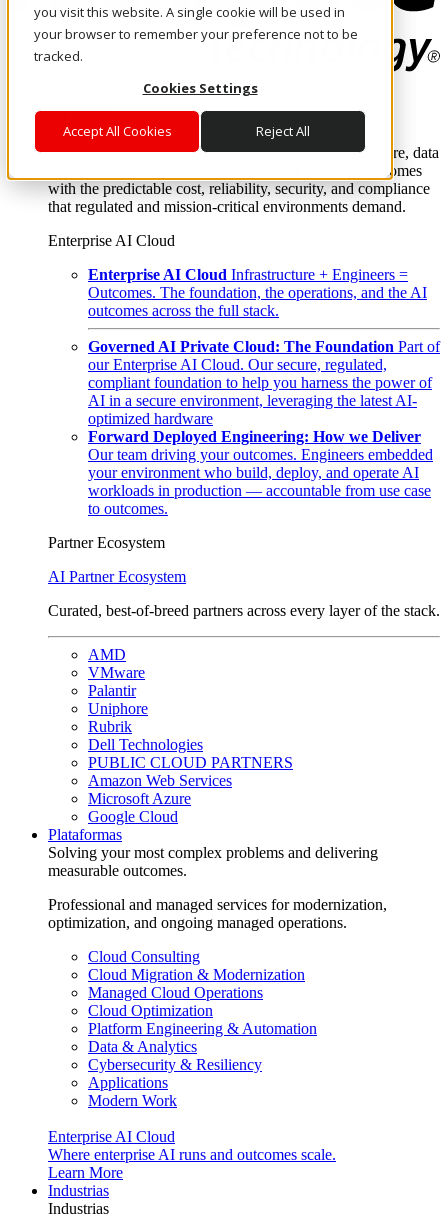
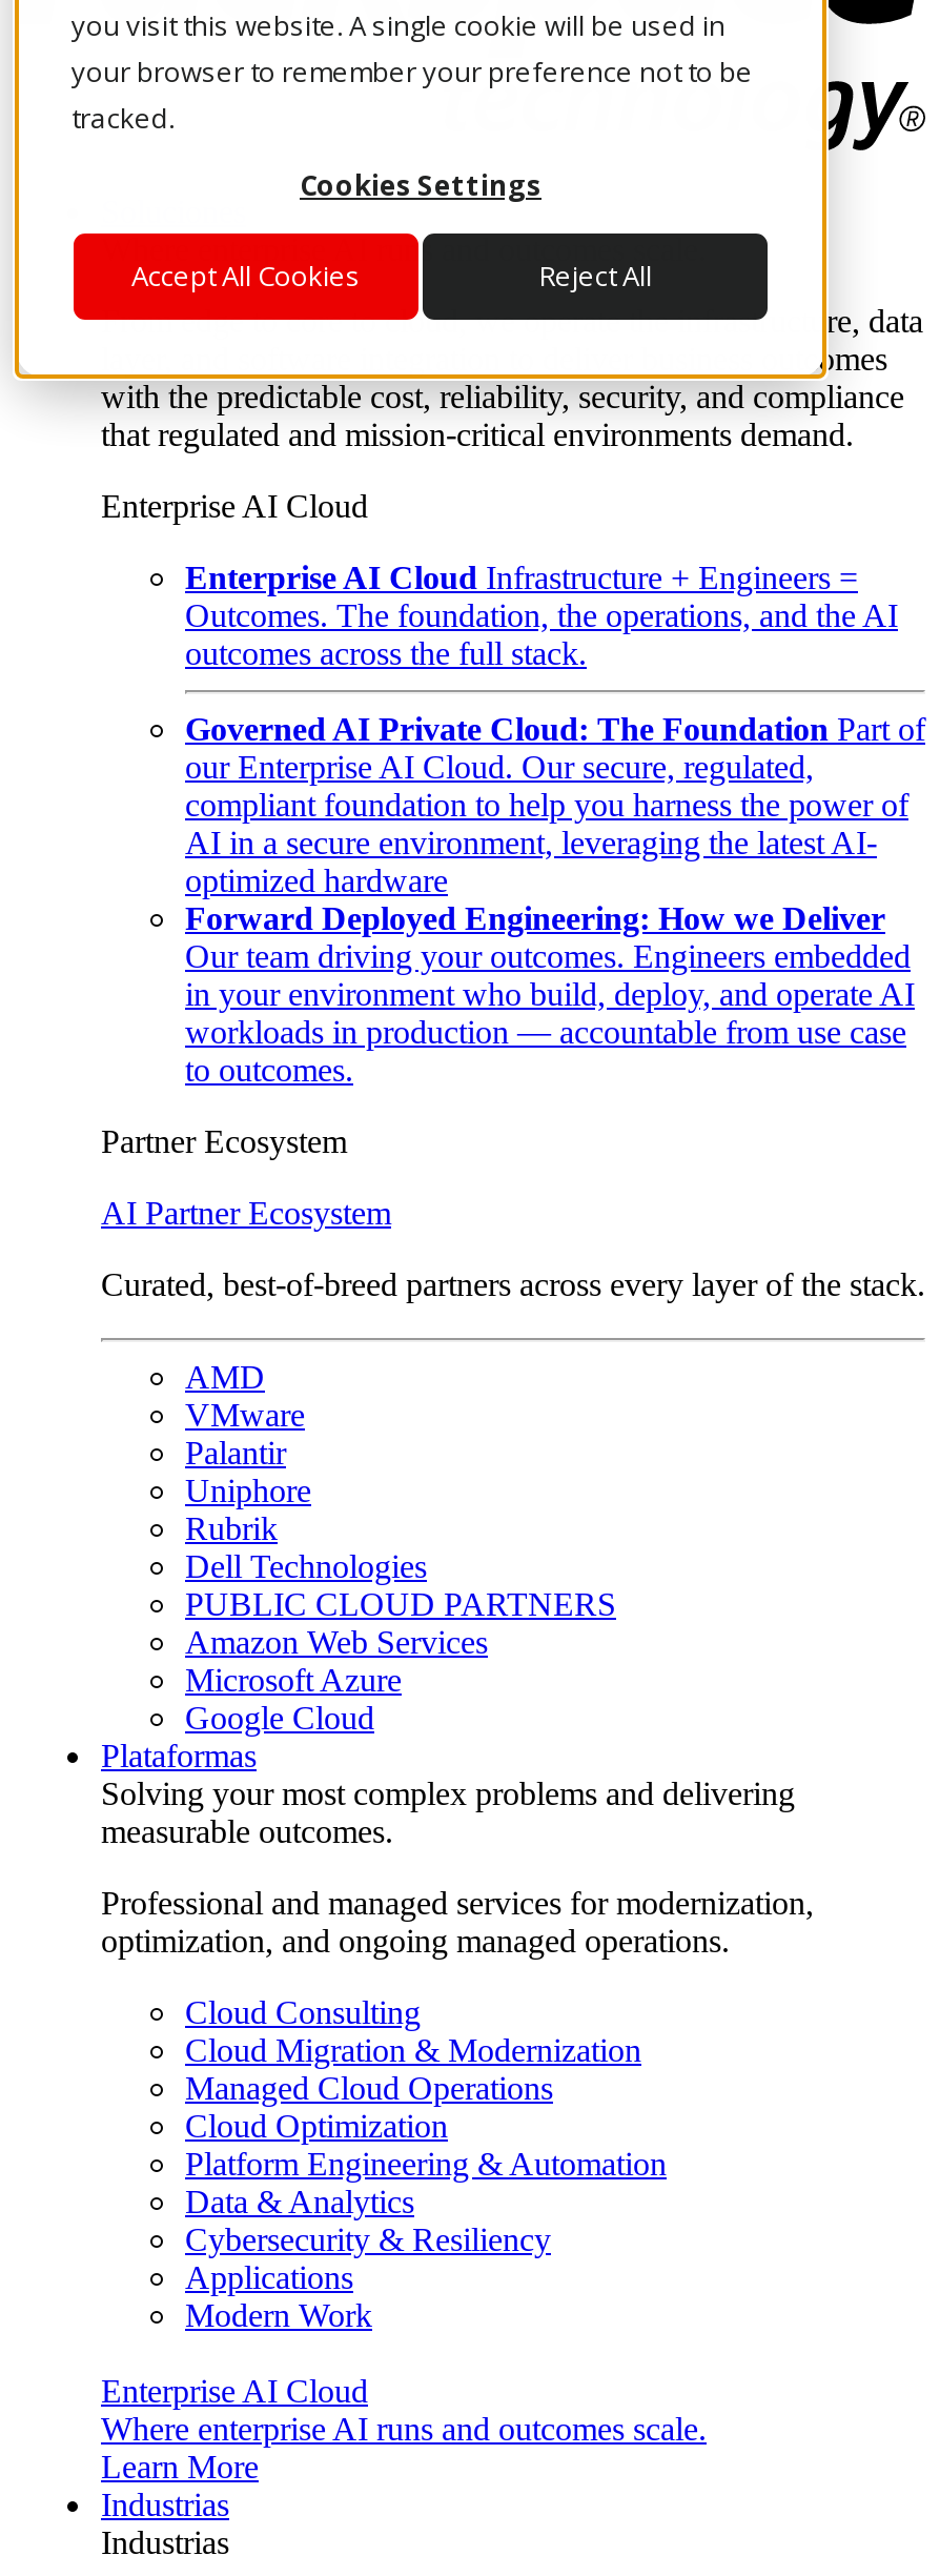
- your environment who build, deploy, and operate AI
+ in your environment who build, deploy, and operate AI
